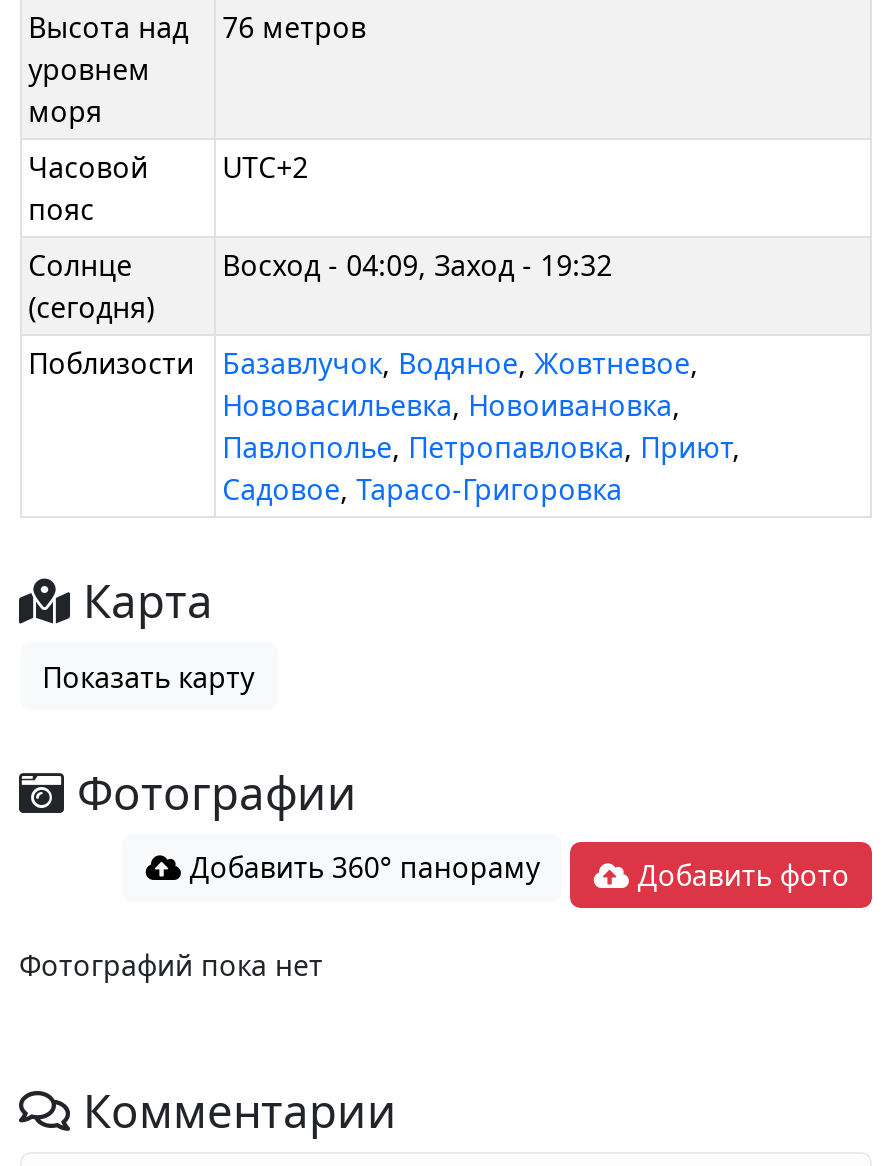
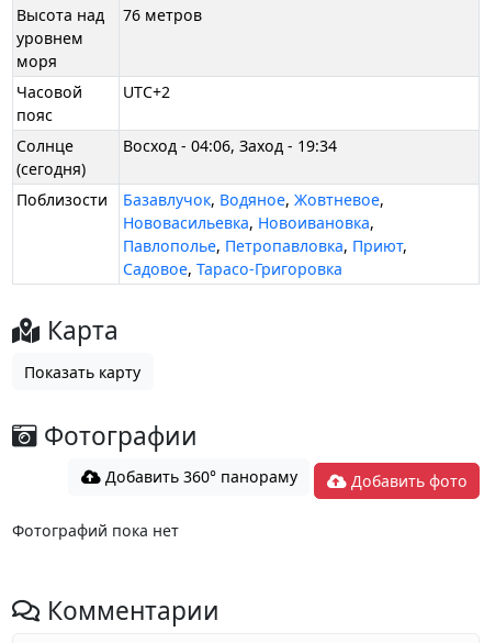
- Восход - 04:09, Заход - 19:32
+ Восход - 04:06, Заход - 19:34
